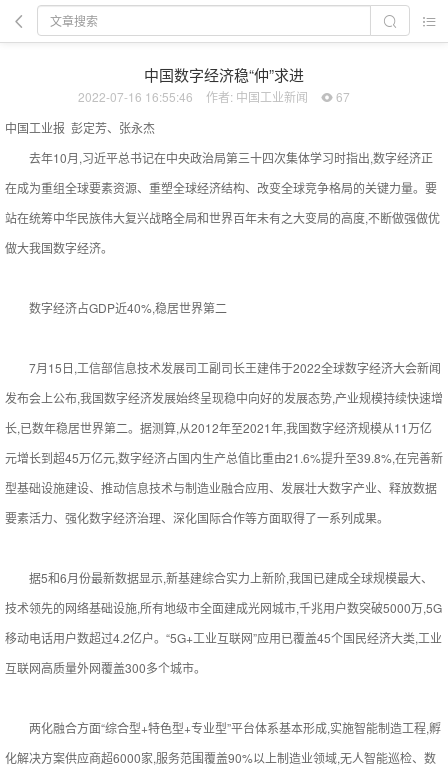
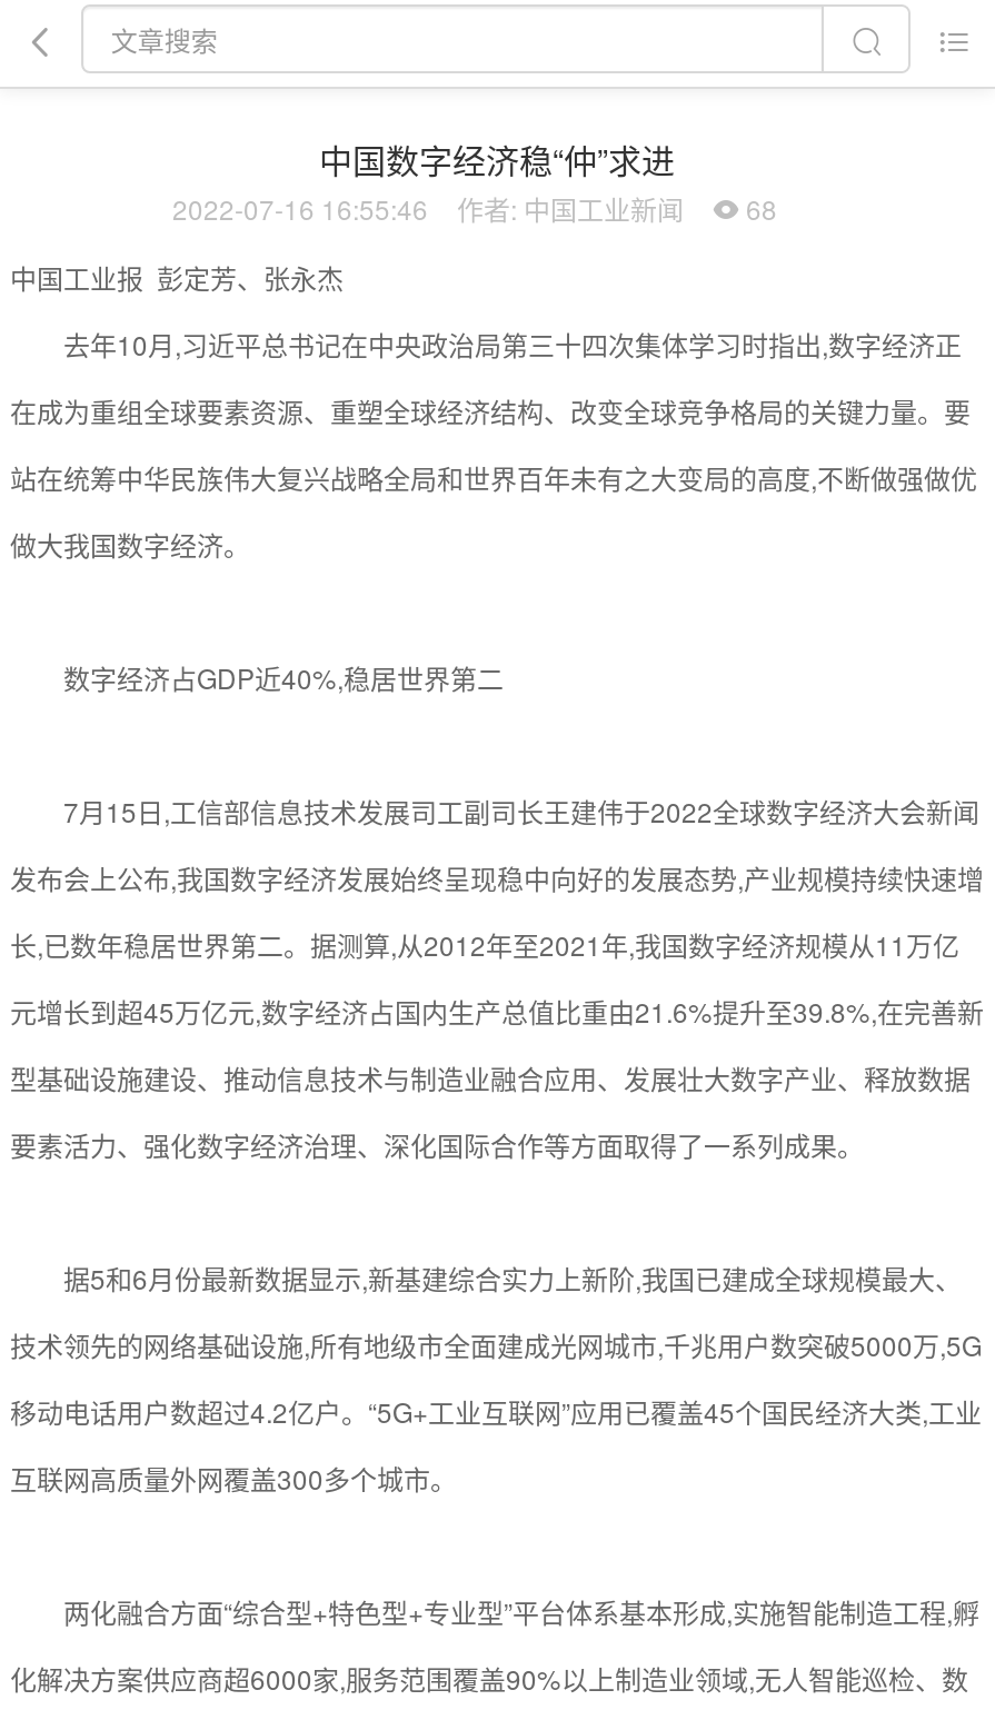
- 2022-07-16 16:55:46 作者: 中国工业新闻 67
+ 2022-07-16 16:55:46 作者: 中国工业新闻 68
